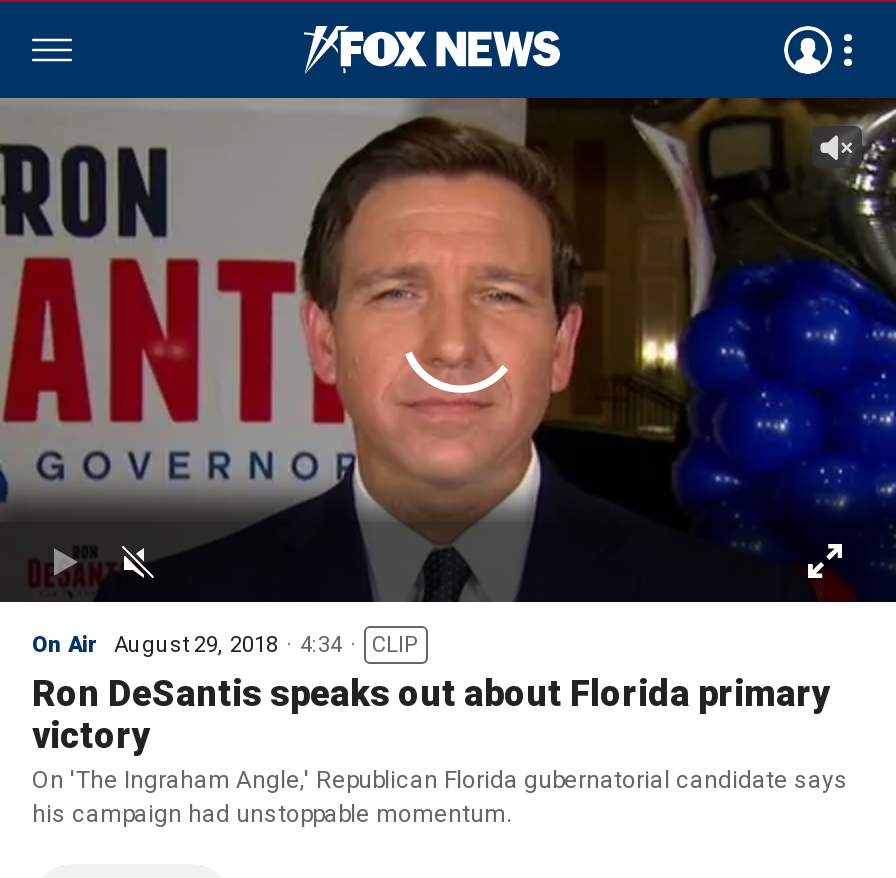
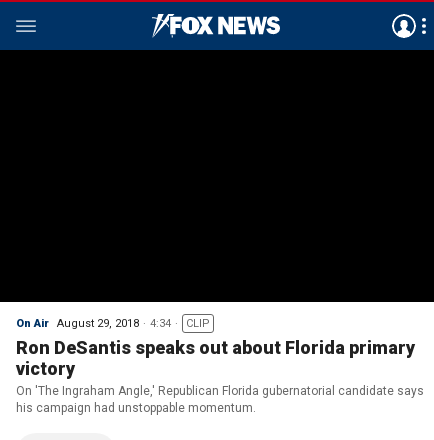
- [image]
